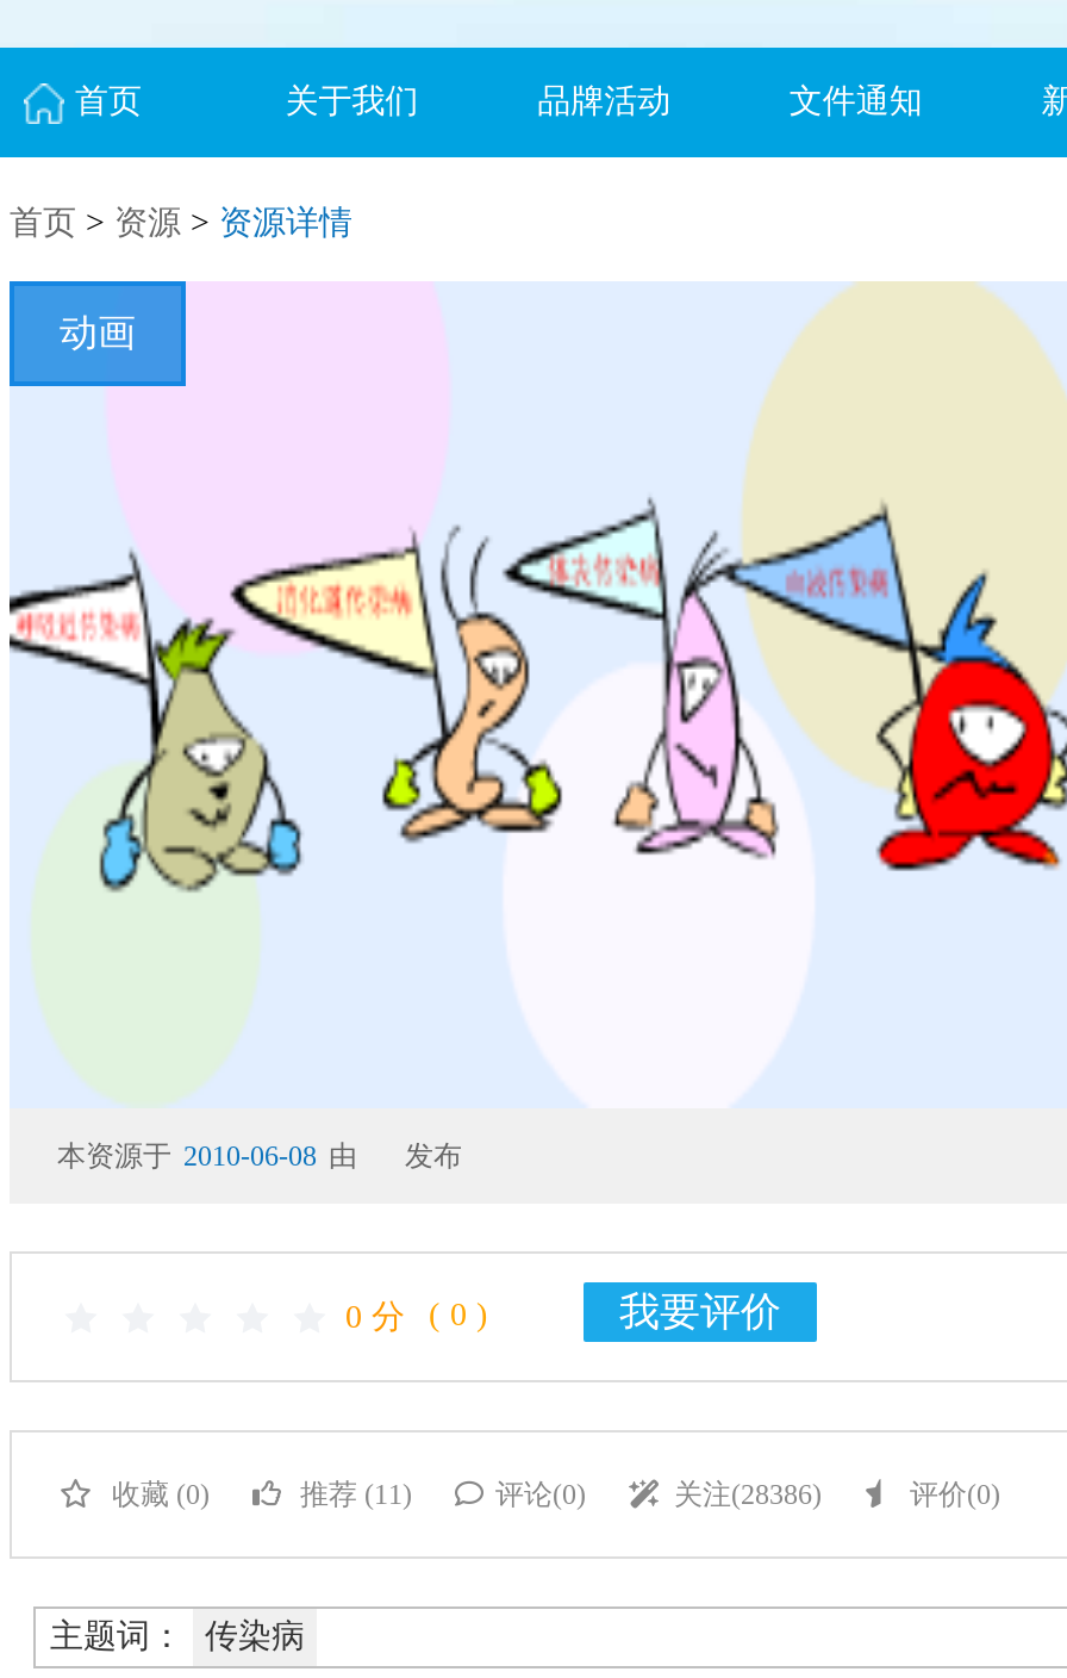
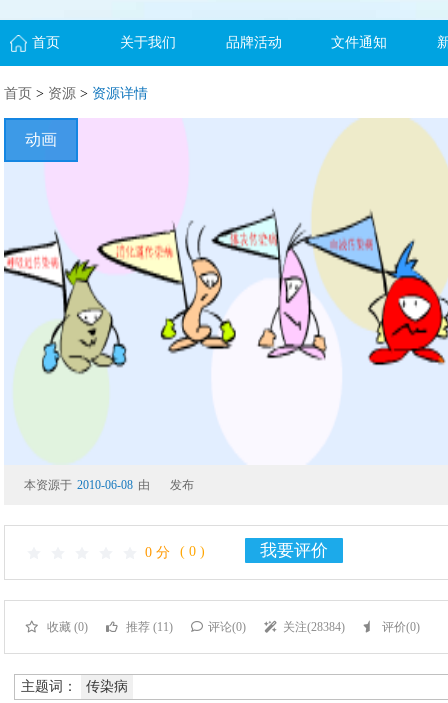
- 关注(28386)
+ 关注(28384)
